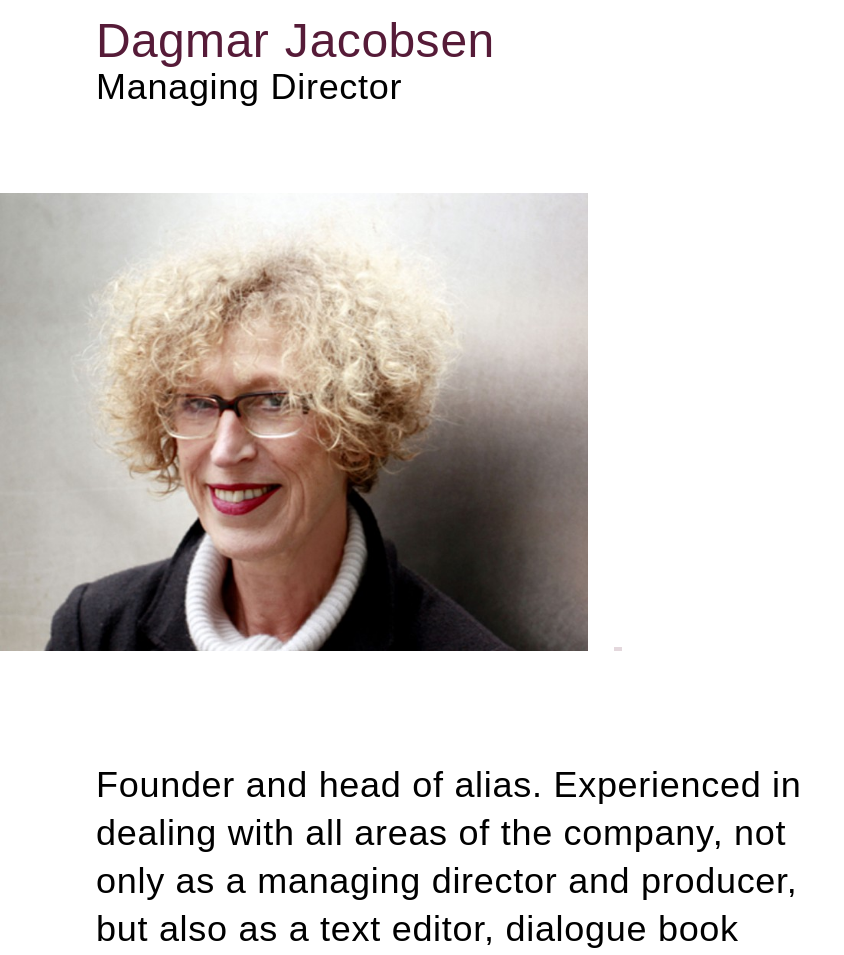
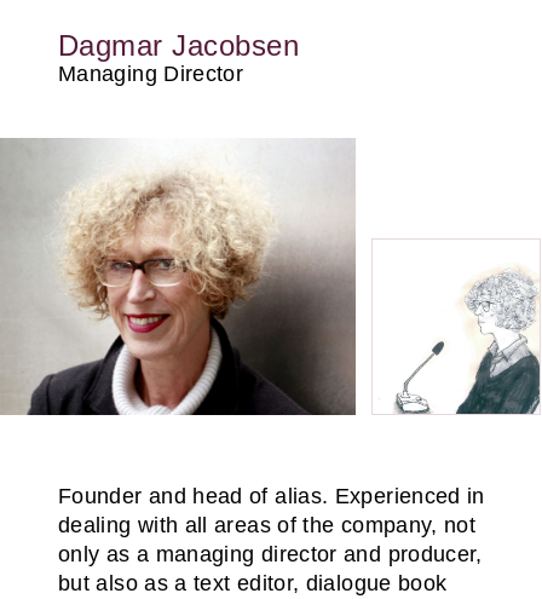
+ [image]

+ [image]
